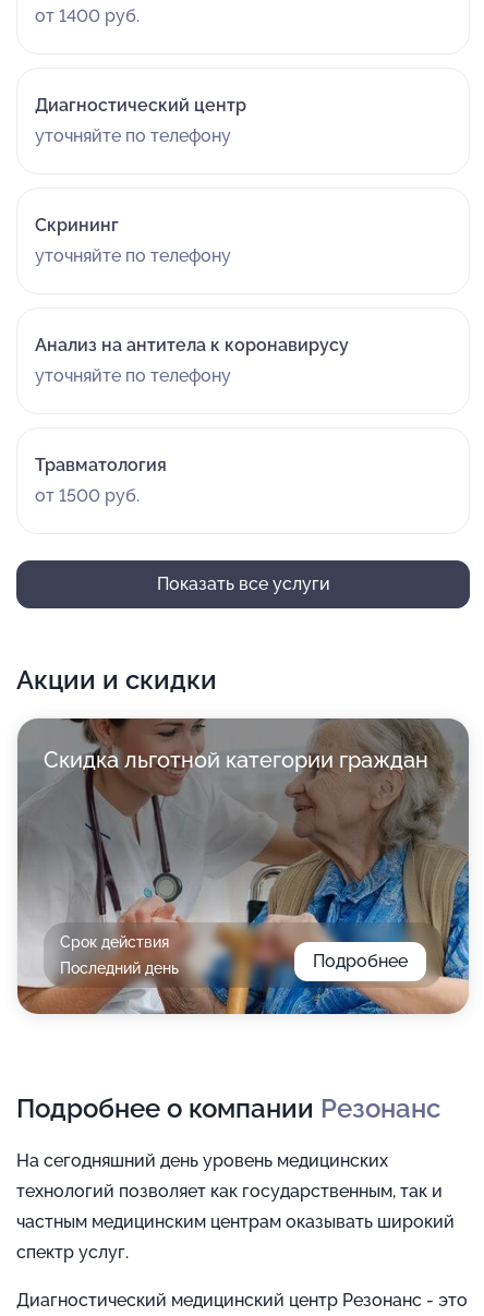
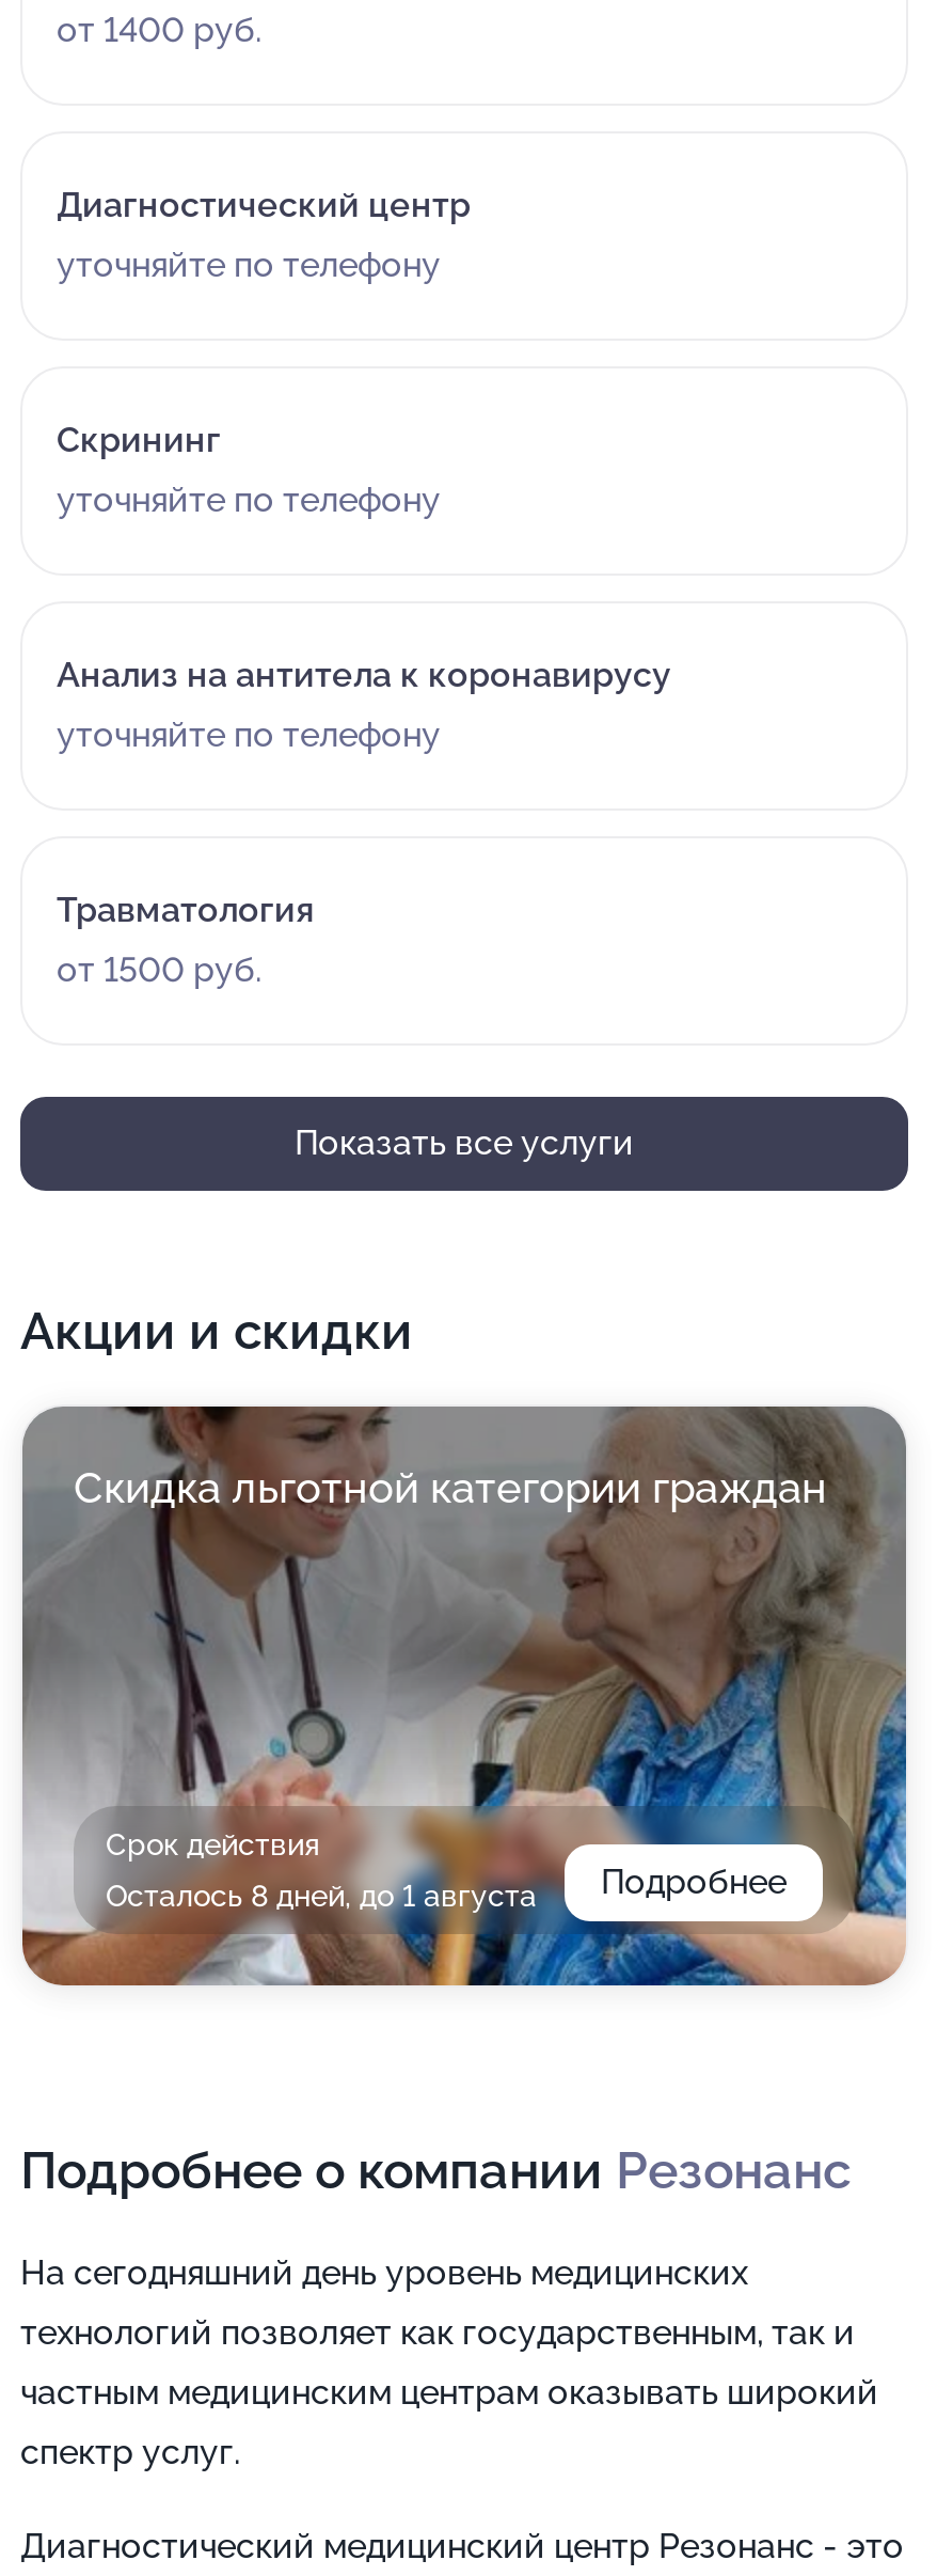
- Последний день
+ Осталось 8 дней, до 1 августа
